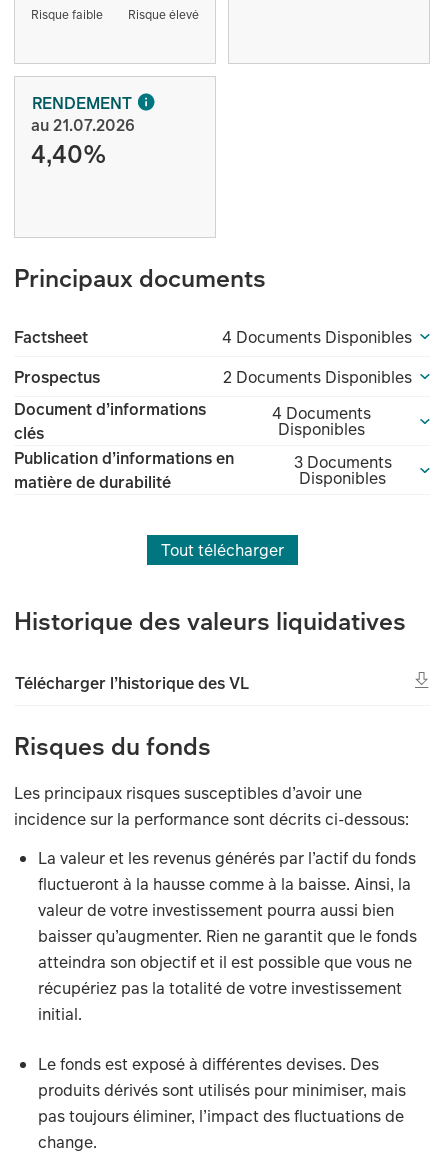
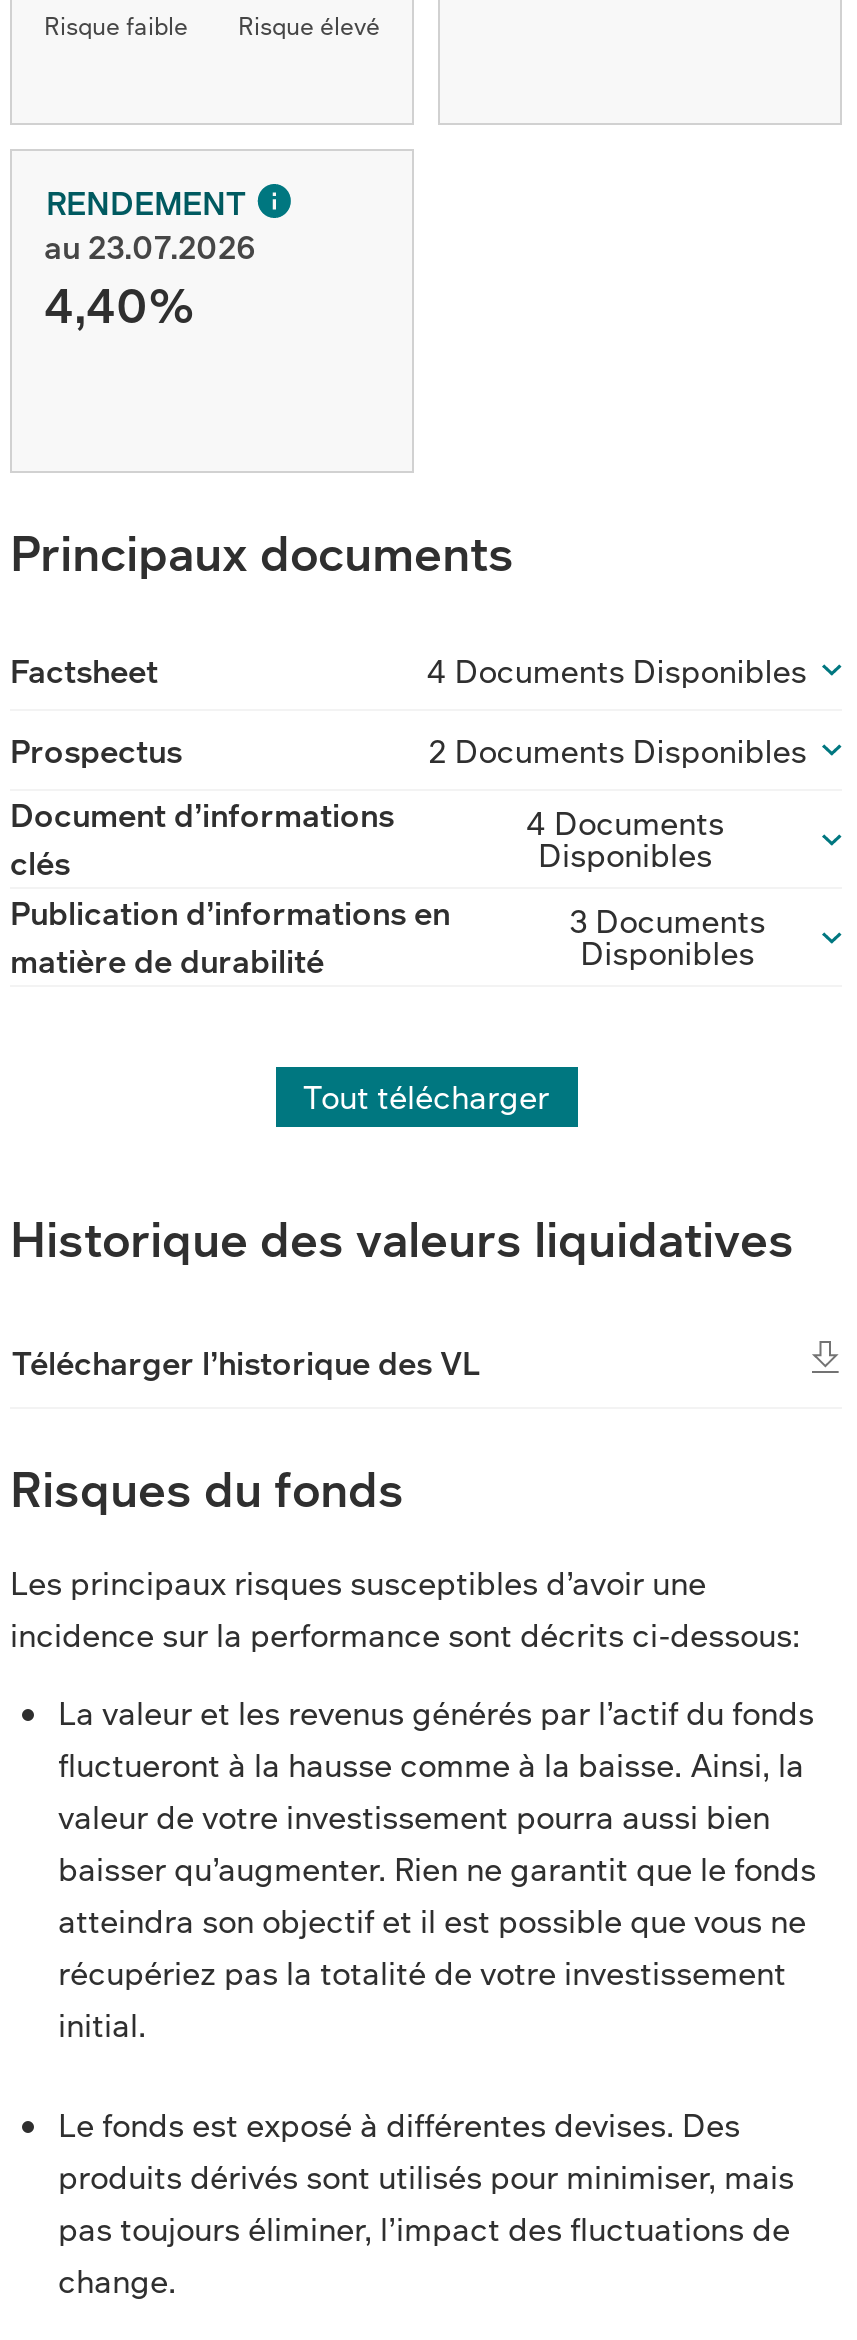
- au 21.07.2026
+ au 23.07.2026
